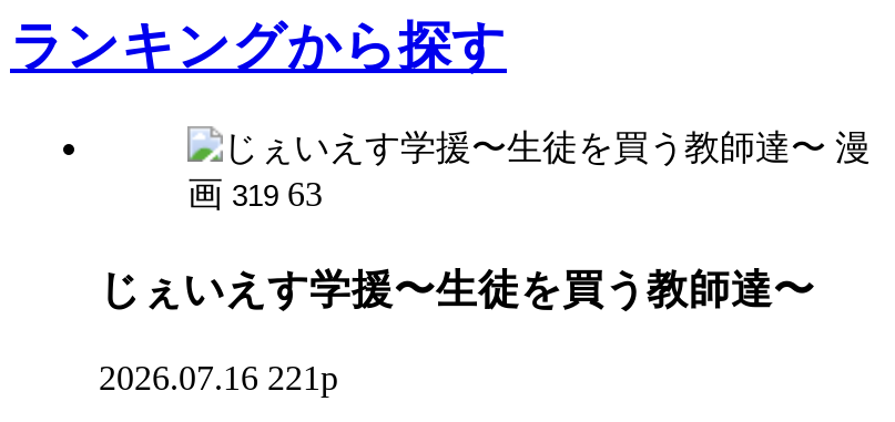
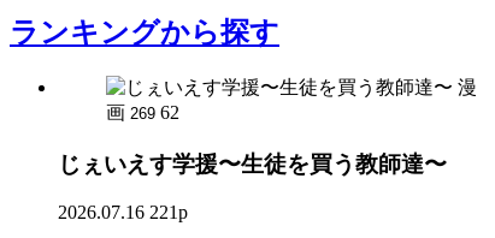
- 画 319 63
+ 画 269 62
